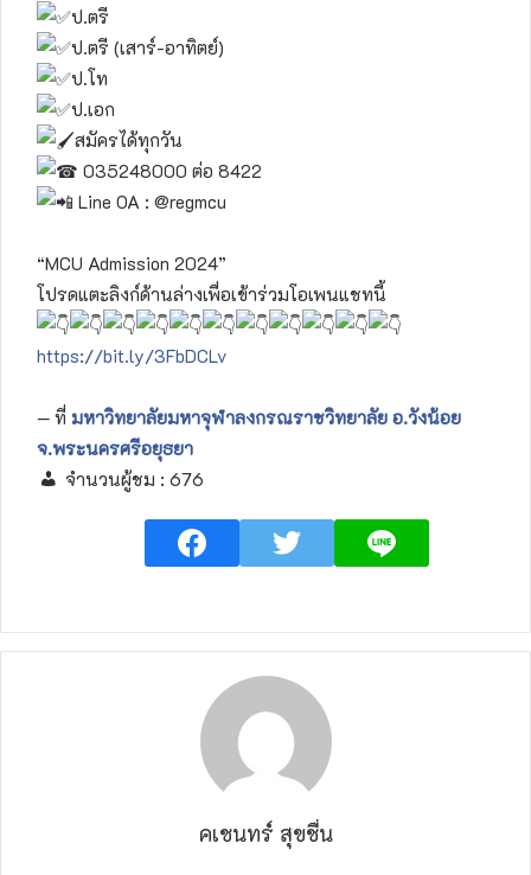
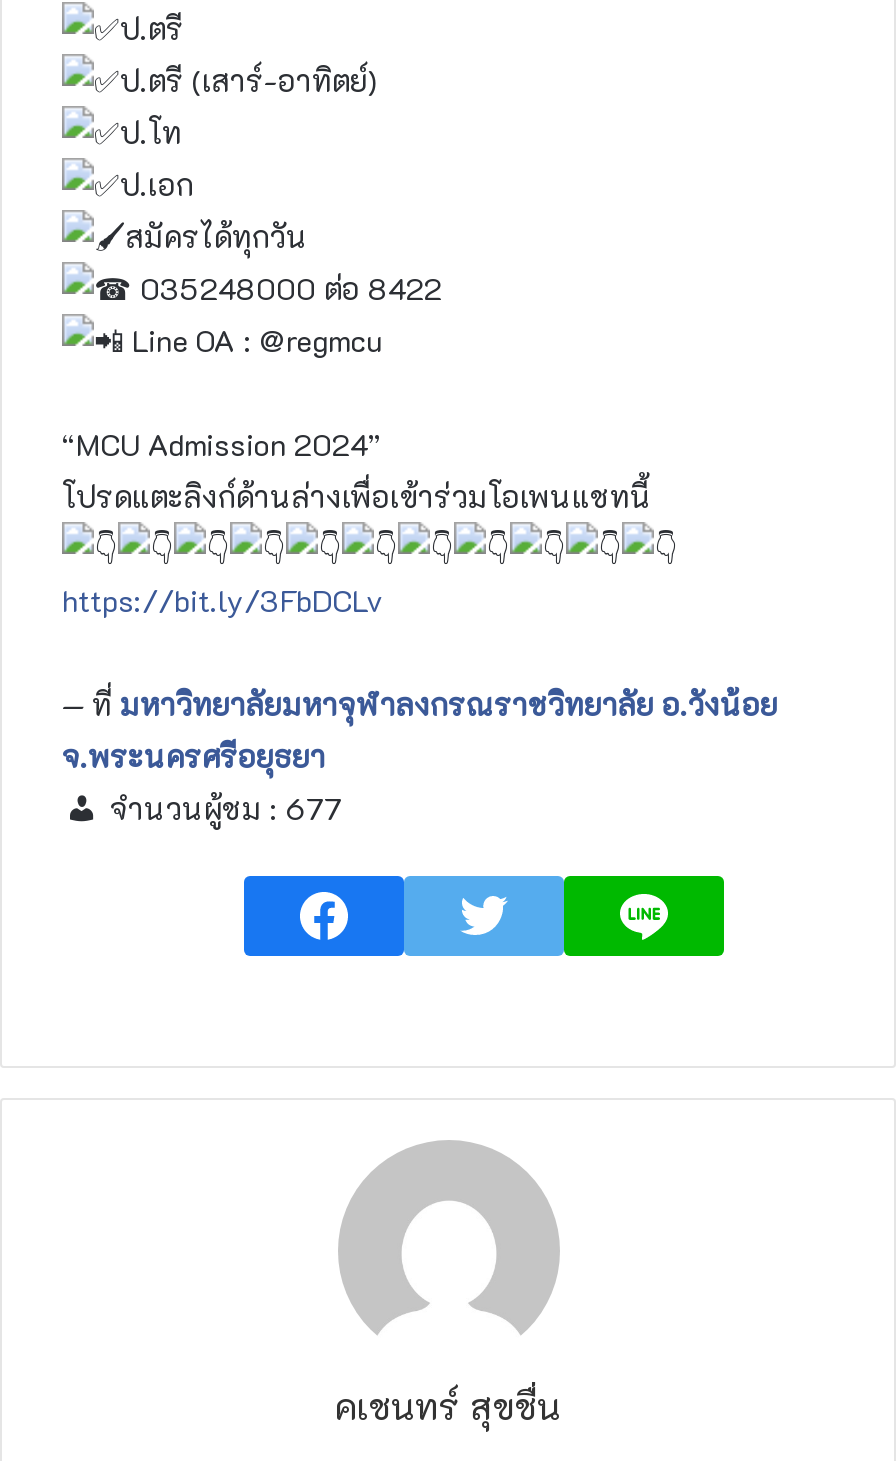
- จำนวนผู้ชม : 676
+ จำนวนผู้ชม : 677
